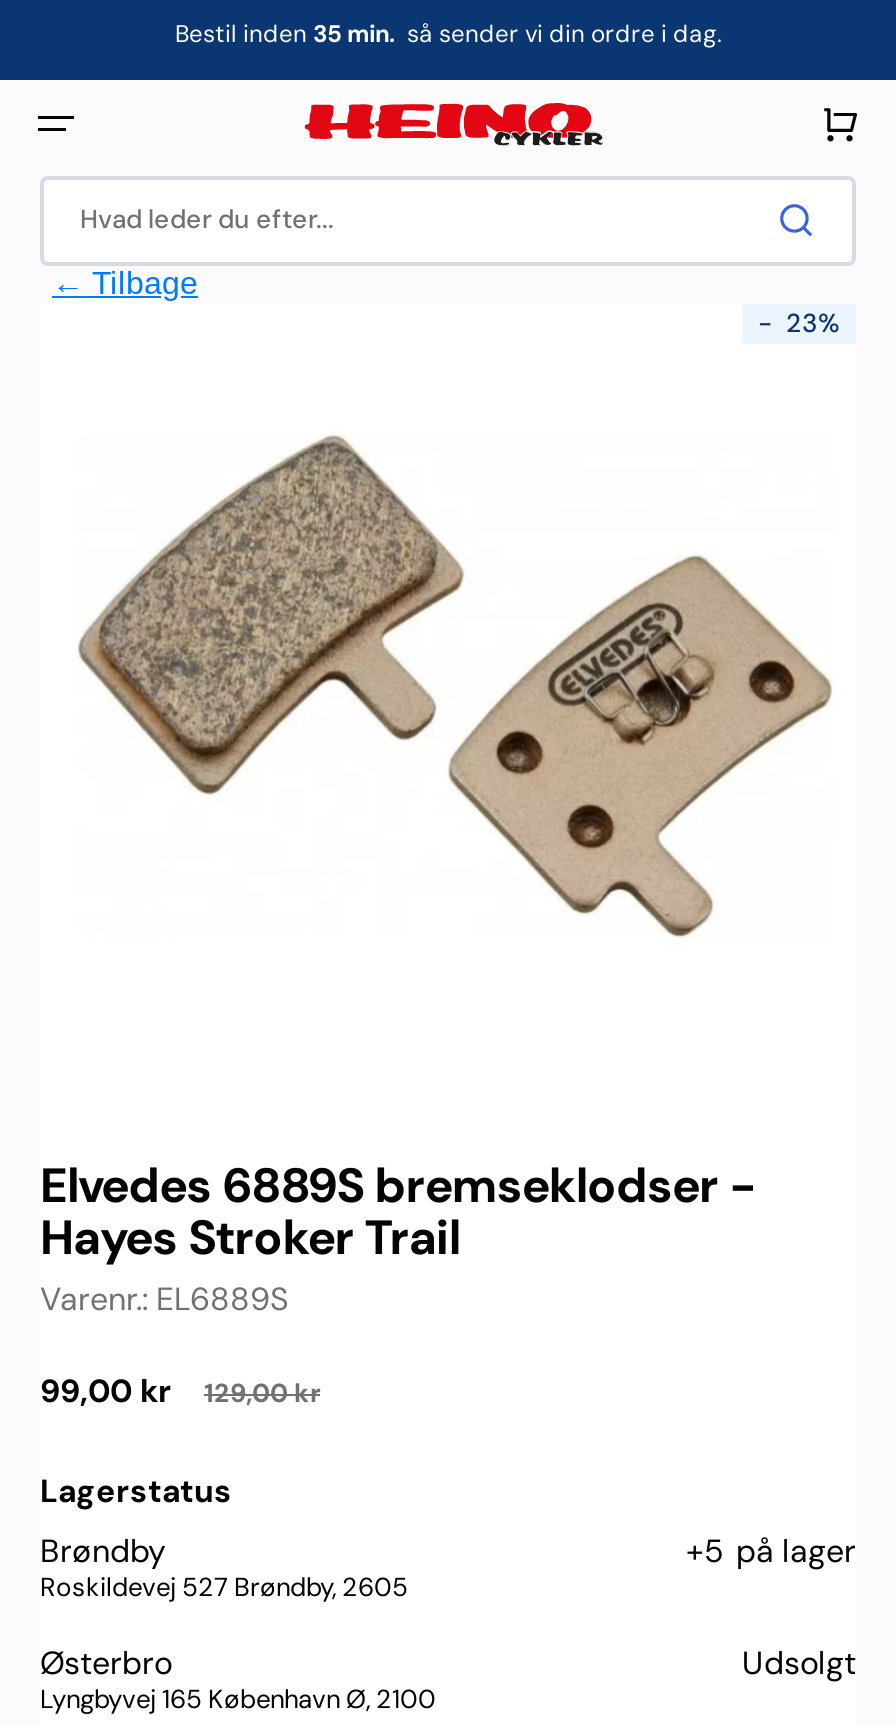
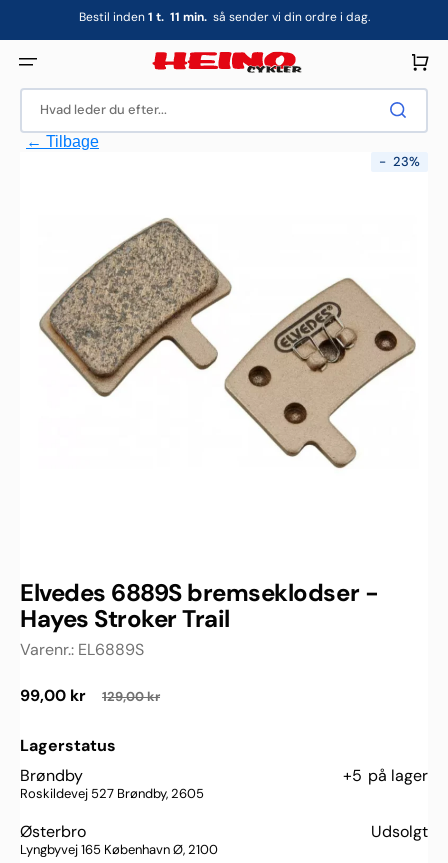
- Bestil inden 35 min. så sender vi din ordre i dag.
+ Bestil inden 1 t. 11 min. så sender vi din ordre i dag.
